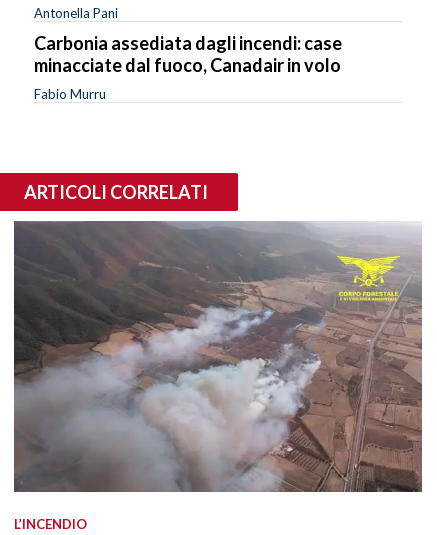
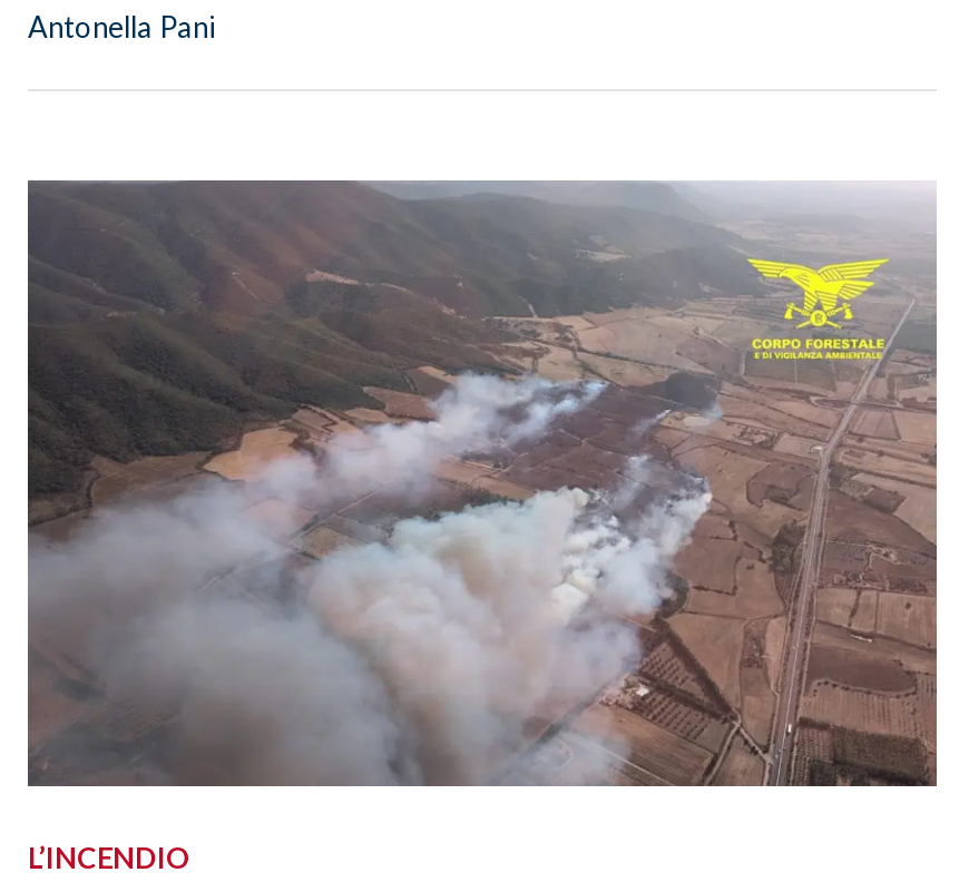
- Carbonia assediata dagli incendi: case
- minacciate dal fuoco, Canadair in volo
- Fabio Murru

- ARTICOLI CORRELATI
